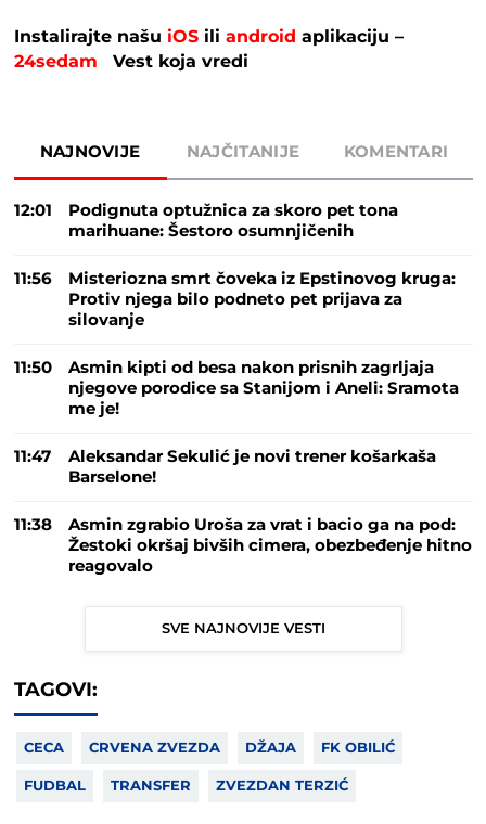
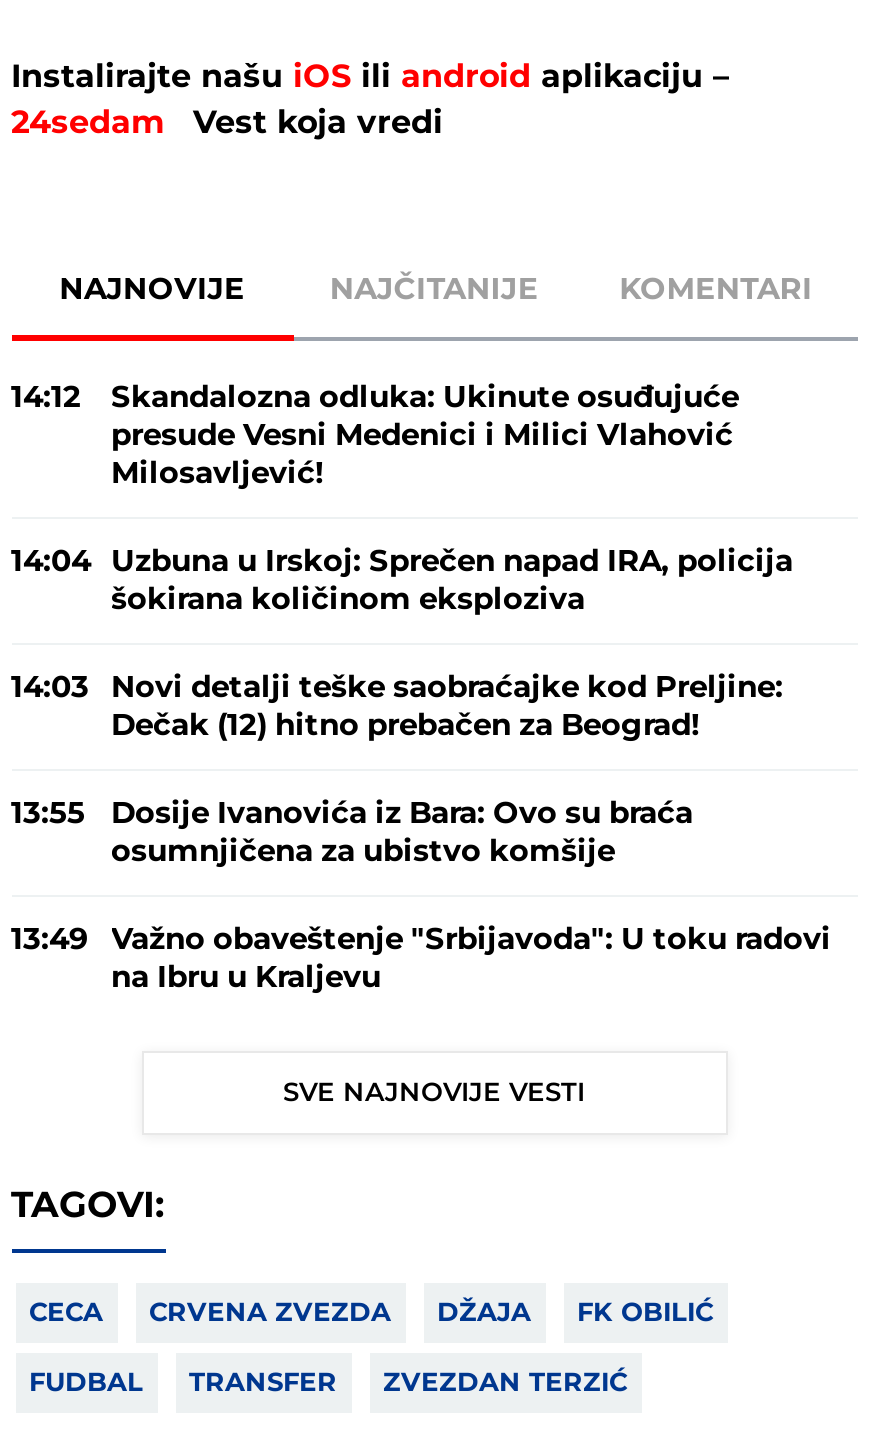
- 12:01
+ 14:12

- Podignuta optužnica za skoro pet tona
- marihuane: Šestoro osumnjičenih
+ Skandalozna odluka: Ukinute osuđujuće
+ presude Vesni Medenici i Milici Vlahović
+ Milosavljević!

- 11:56
+ 14:04

- Misteriozna smrt čoveka iz Epstinovog kruga:
- Protiv njega bilo podneto pet prijava za
- silovanje
+ Uzbuna u Irskoj: Sprečen napad IRA, policija
+ šokirana količinom eksploziva

- 11:50
+ 14:03

- Asmin kipti od besa nakon prisnih zagrljaja
- njegove porodice sa Stanijom i Aneli: Sramota
- me je!
+ Novi detalji teške saobraćajke kod Preljine:
+ Dečak (12) hitno prebačen za Beograd!

- 11:47
+ 13:55

- Aleksandar Sekulić je novi trener košarkaša
- Barselone!
+ Dosije Ivanovića iz Bara: Ovo su braća
+ osumnjičena za ubistvo komšije

- 11:38
+ 13:49

- Asmin zgrabio Uroša za vrat i bacio ga na pod:
- Žestoki okršaj bivših cimera, obezbeđenje hitno
- reagovalo
+ Važno obaveštenje "Srbijavoda": U toku radovi
+ na Ibru u Kraljevu
